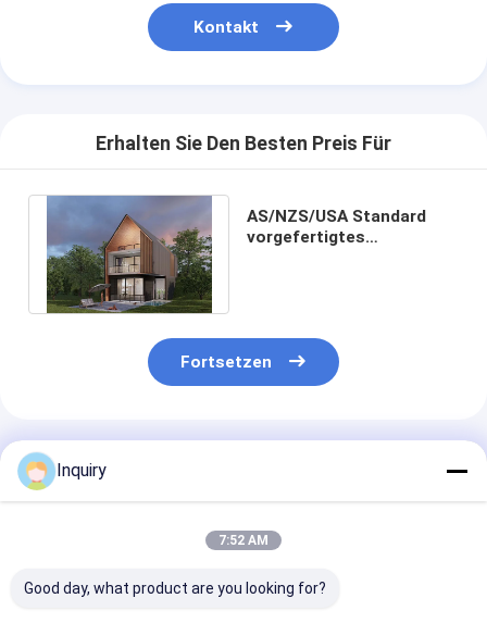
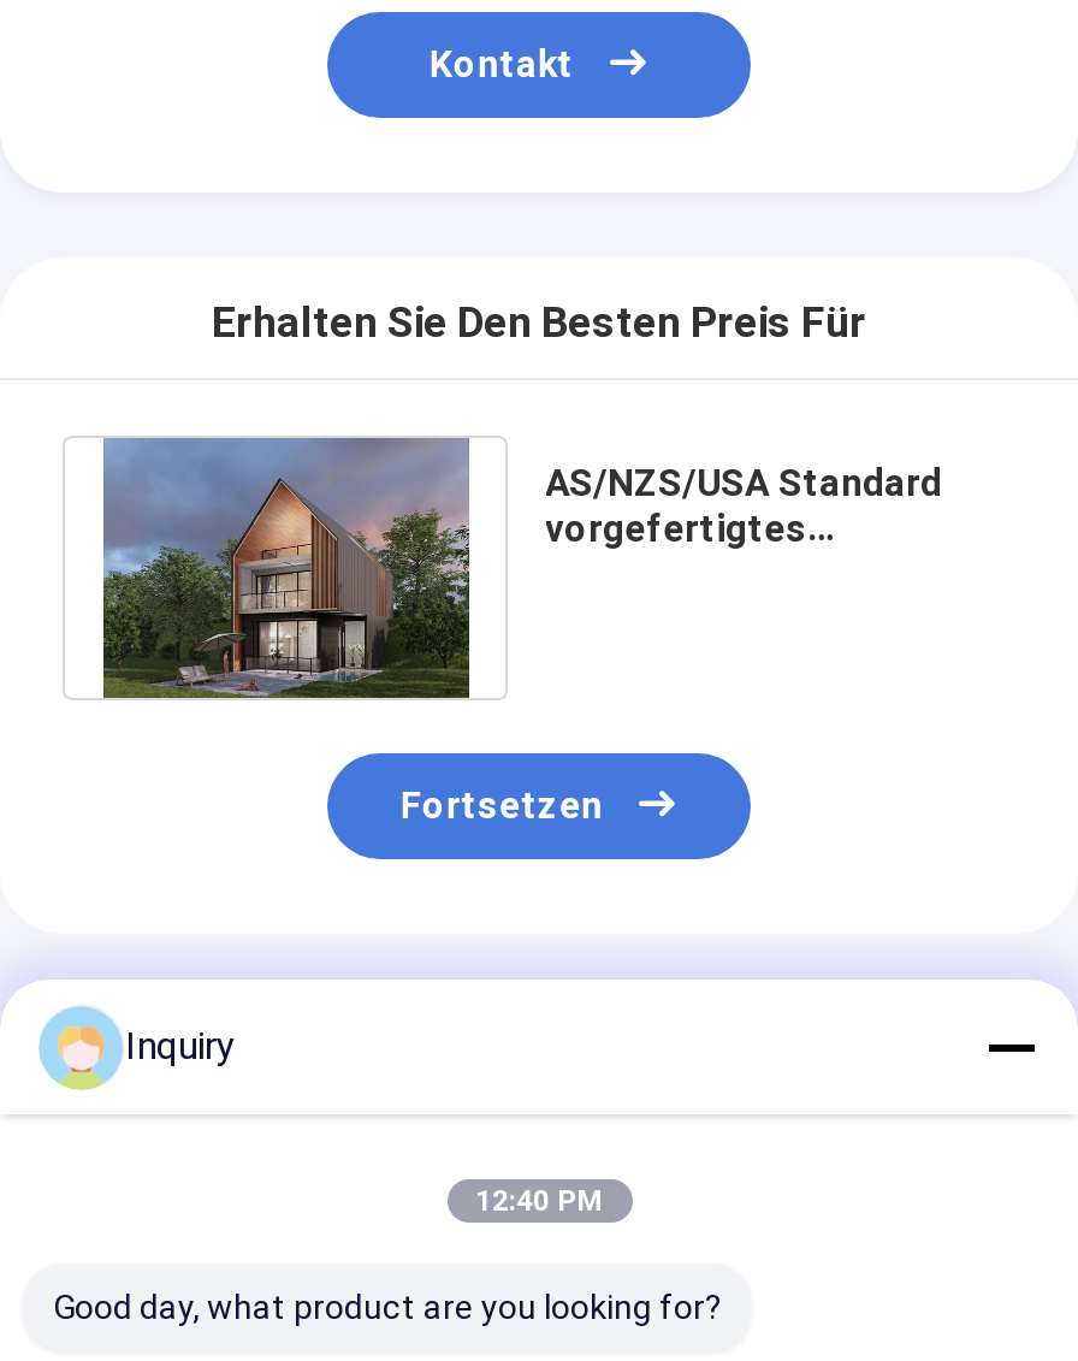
- 7:52 AM
+ 12:40 PM
